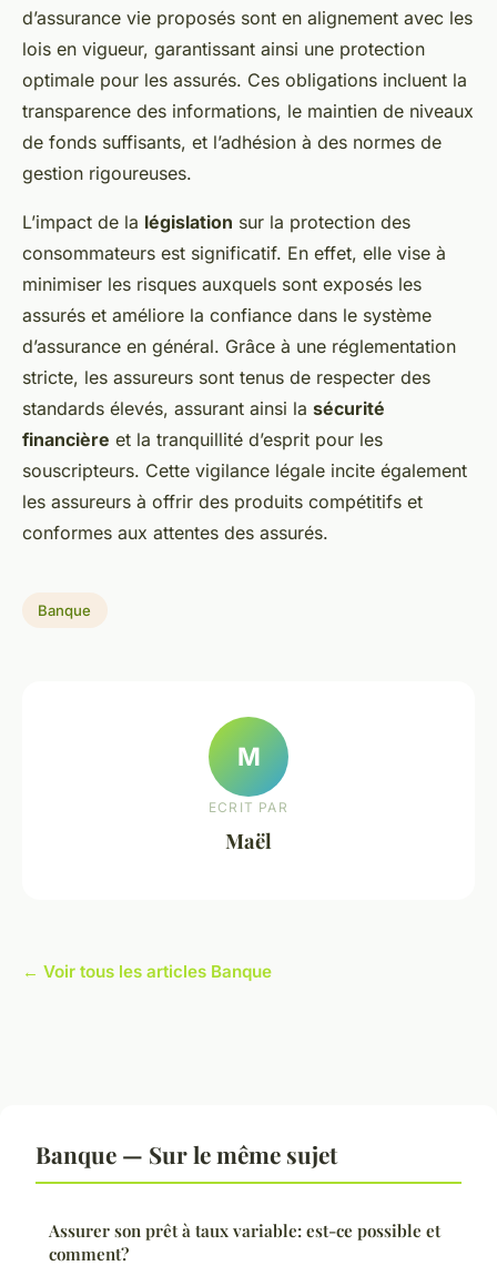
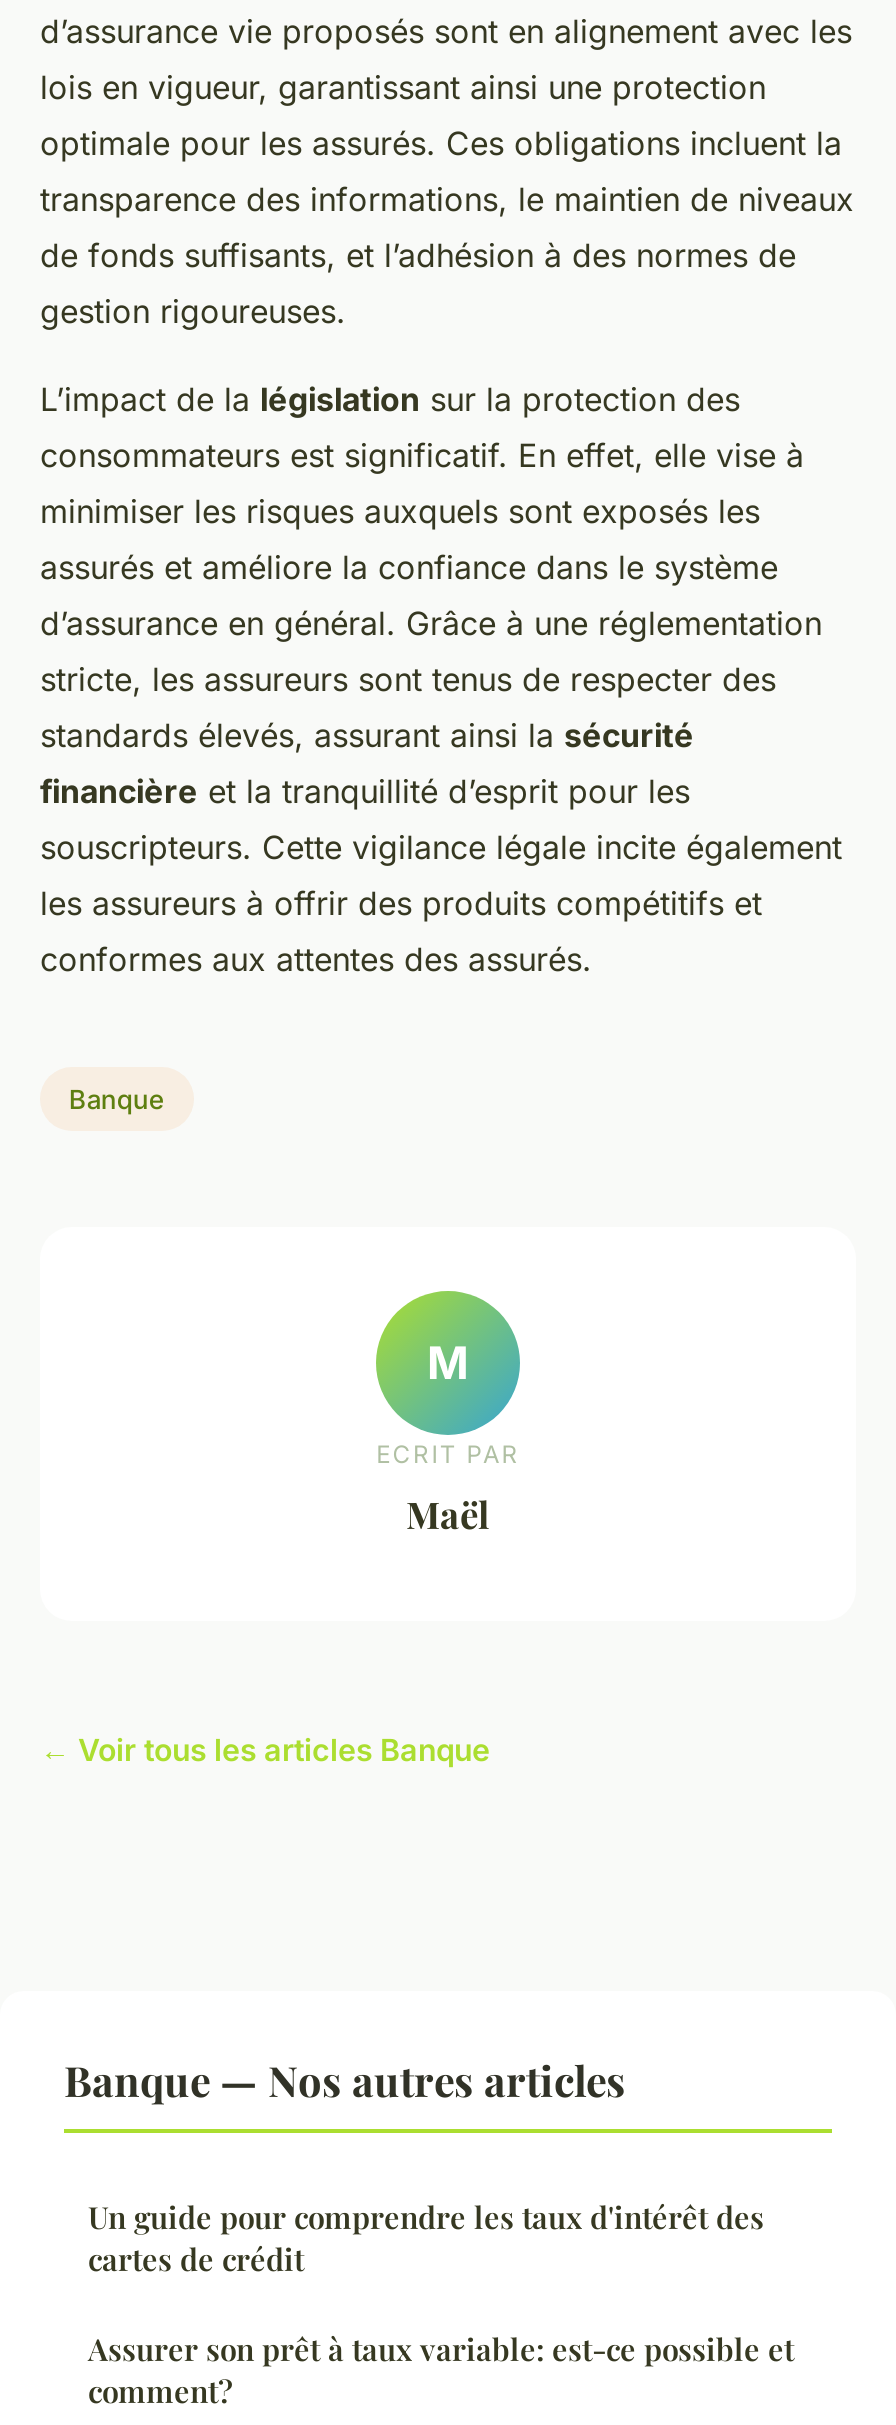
- Banque — Sur le même sujet
+ Banque — Nos autres articles
+ Un guide pour comprendre les taux d'intérêt des
+ cartes de crédit
